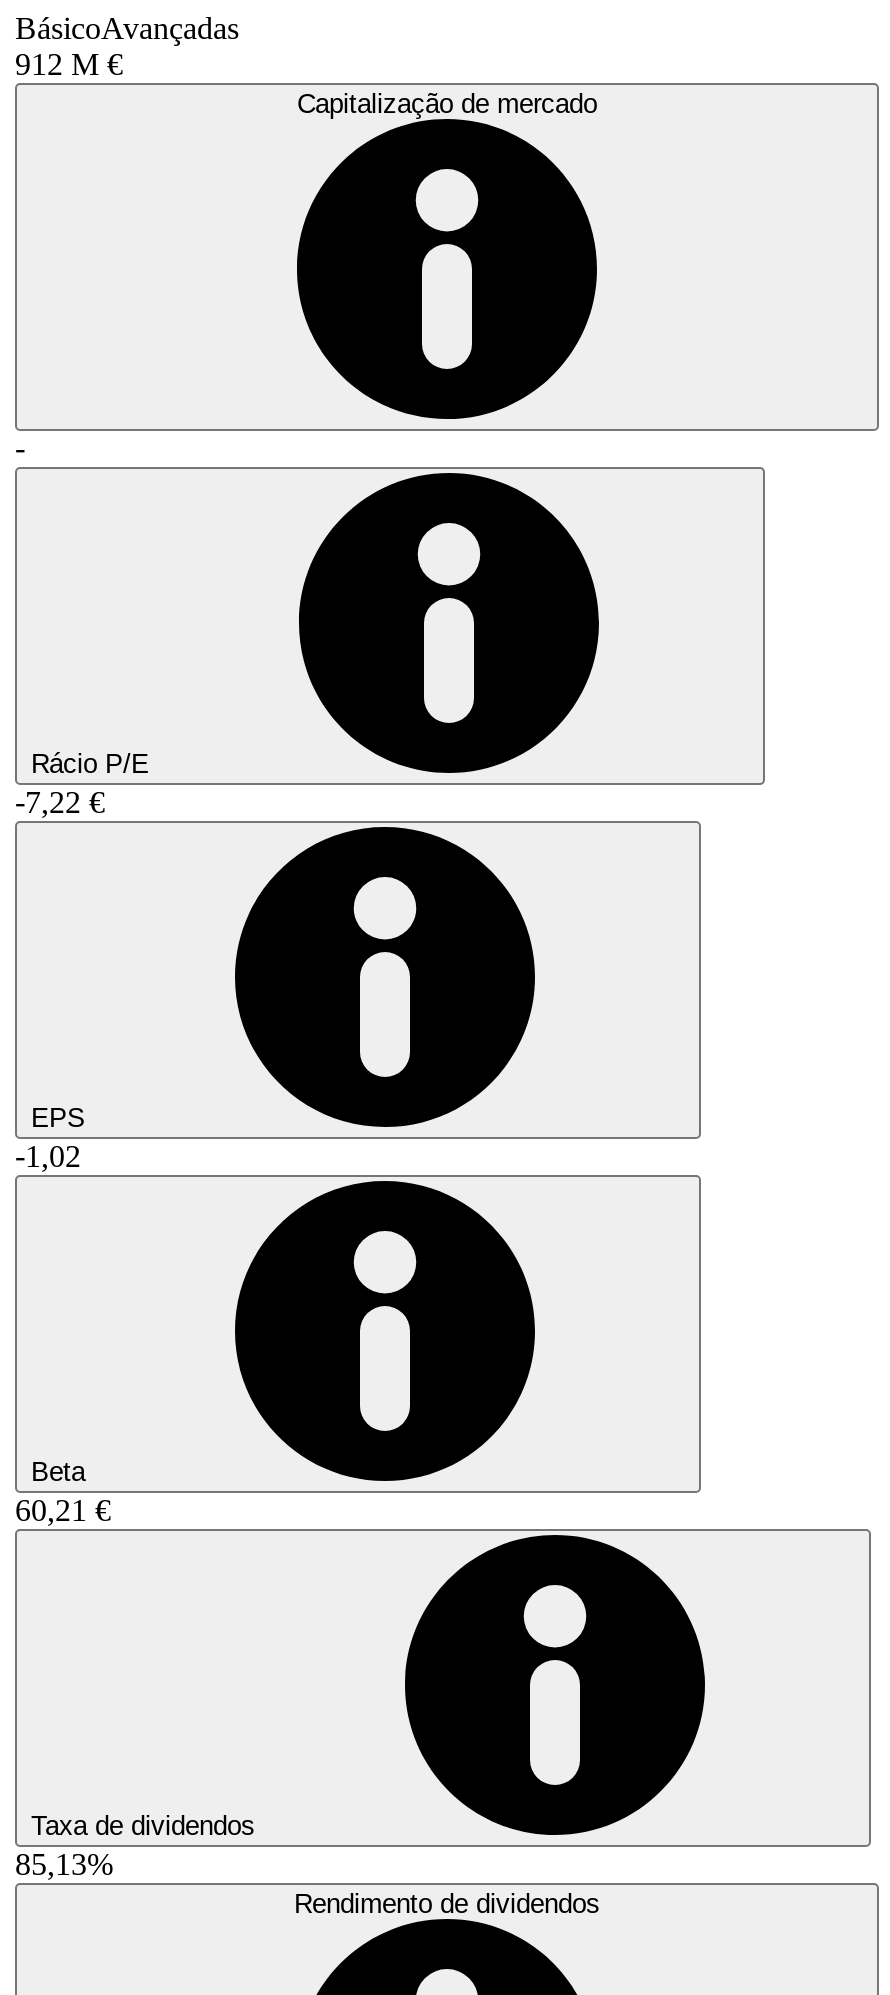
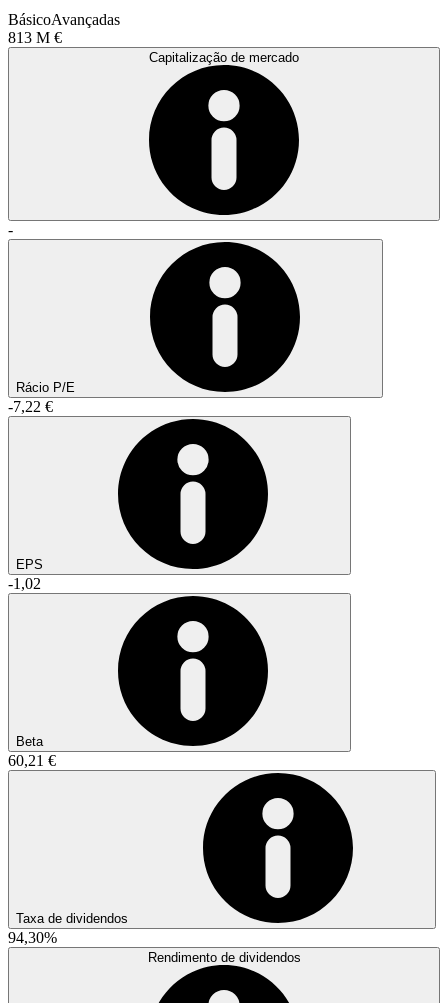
- 912 M €
+ 813 M €

- 85,13%
+ 94,30%
